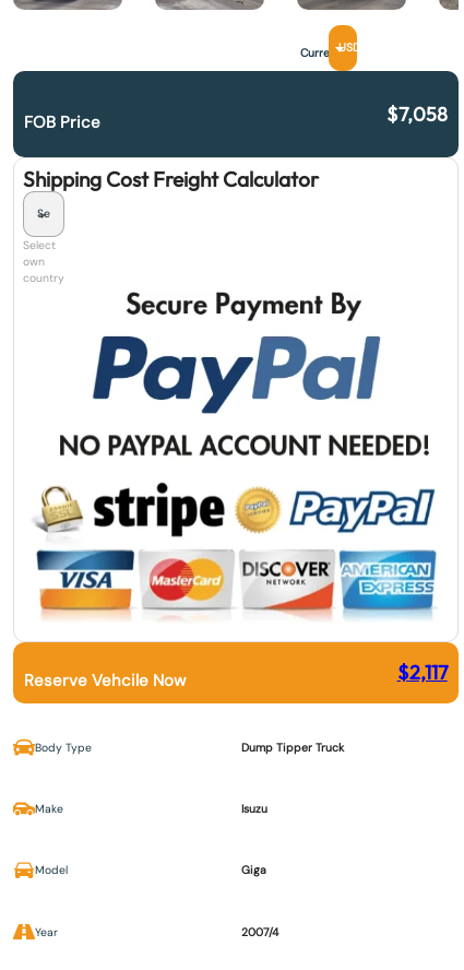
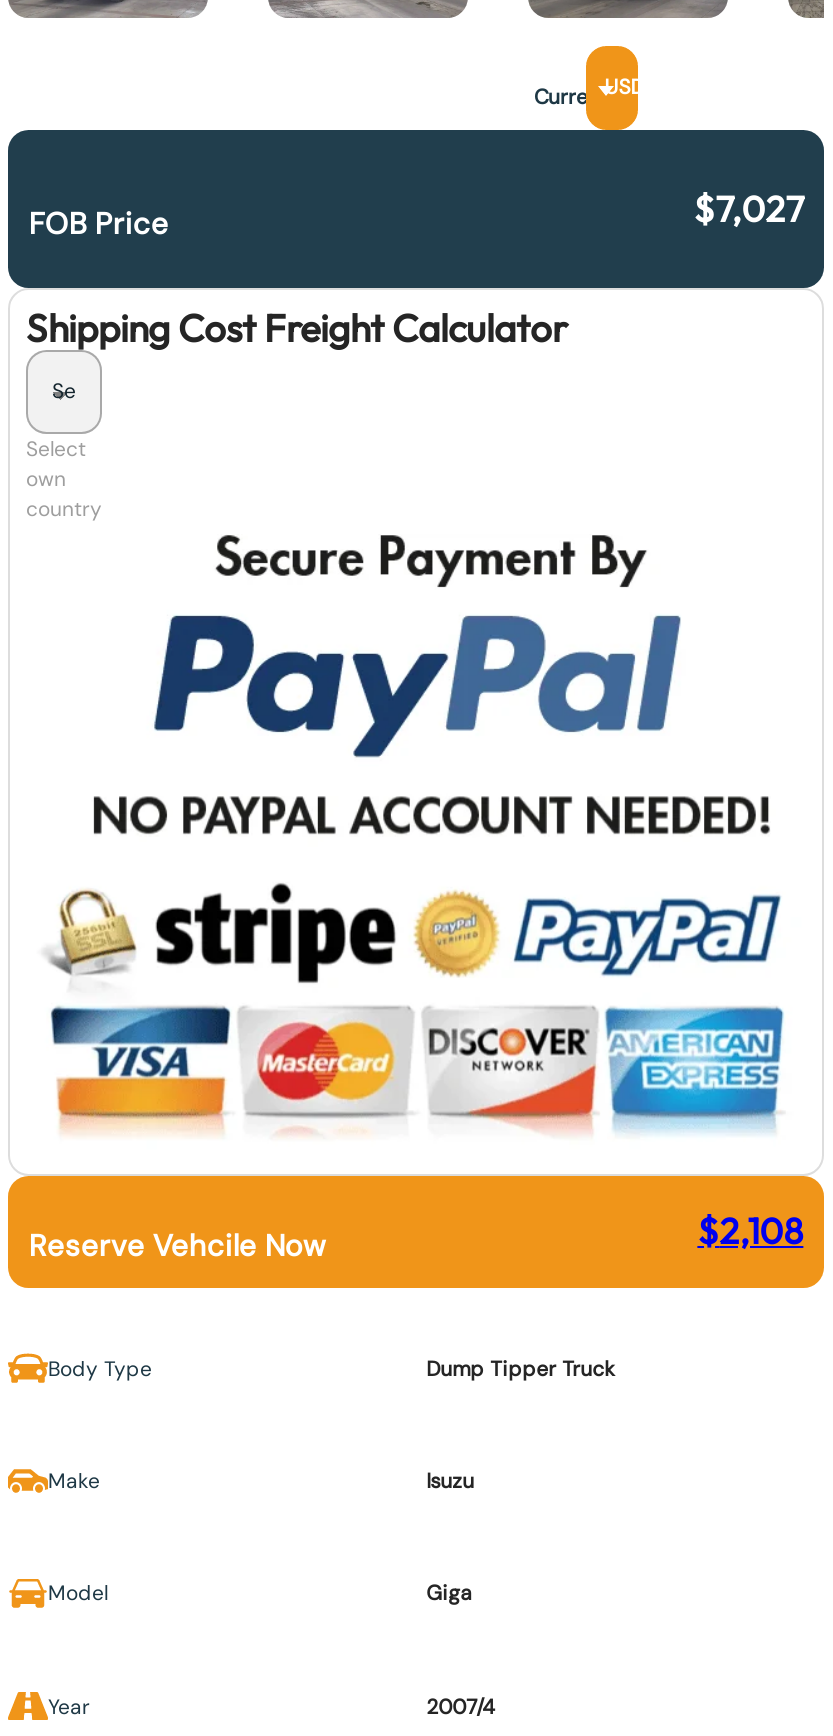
- $7,058
+ $7,027

- $2,117
+ $2,108
